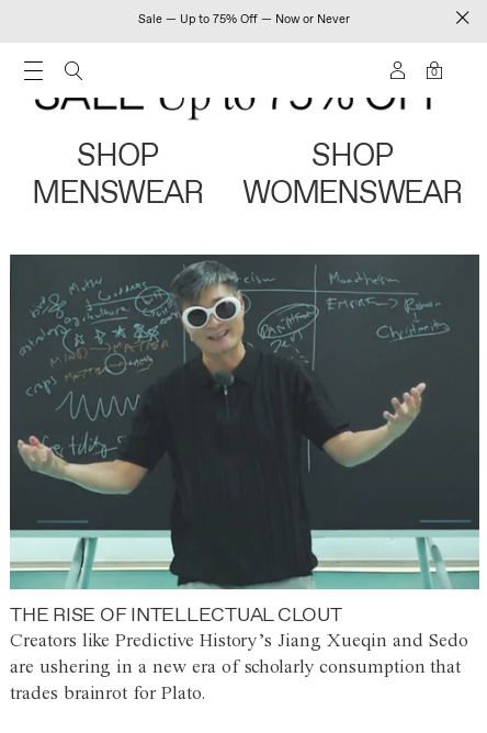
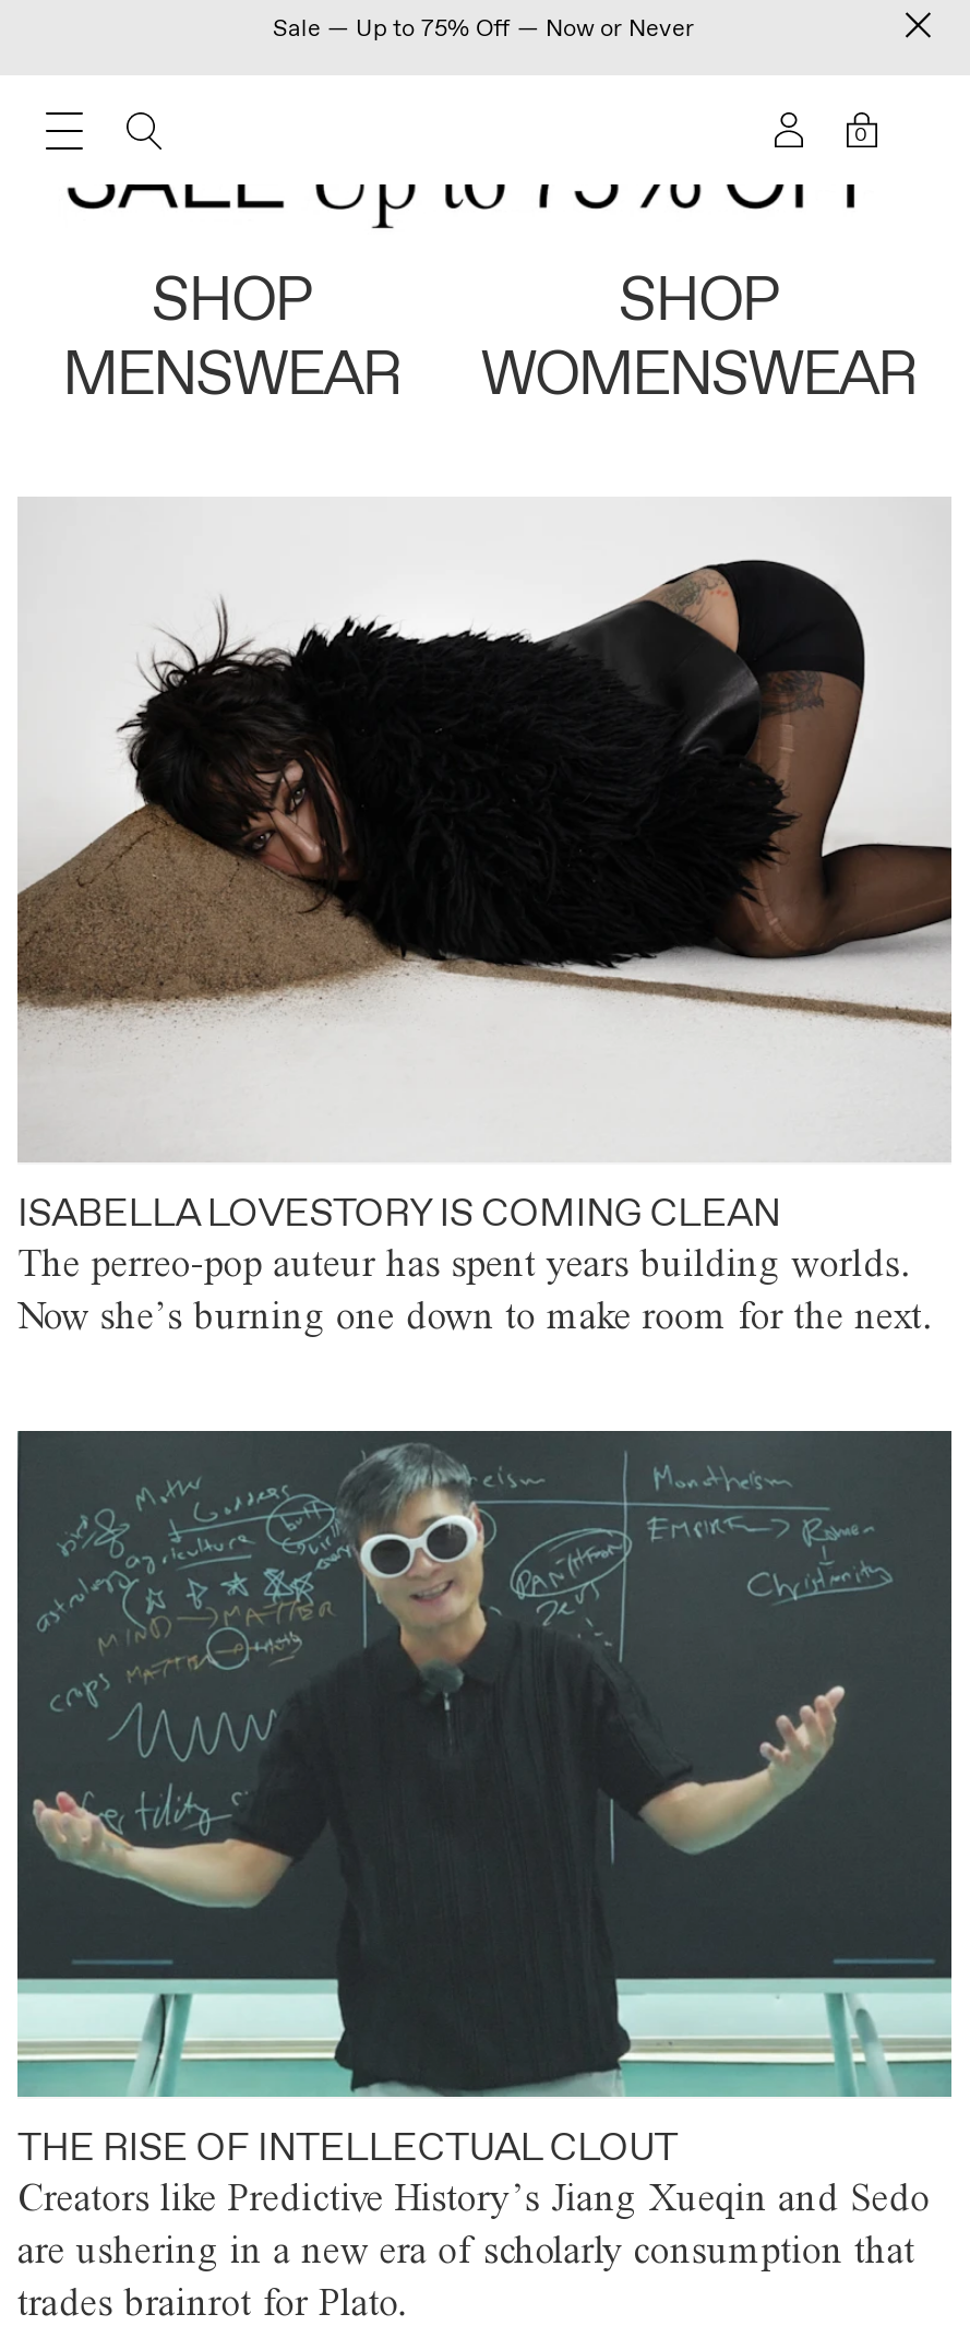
+ [image]
+ ISABELLA LOVESTORY IS COMING CLEAN
+ The perreo-pop auteur has spent years building worlds.
+ Now she’s burning one down to make room for the next.
